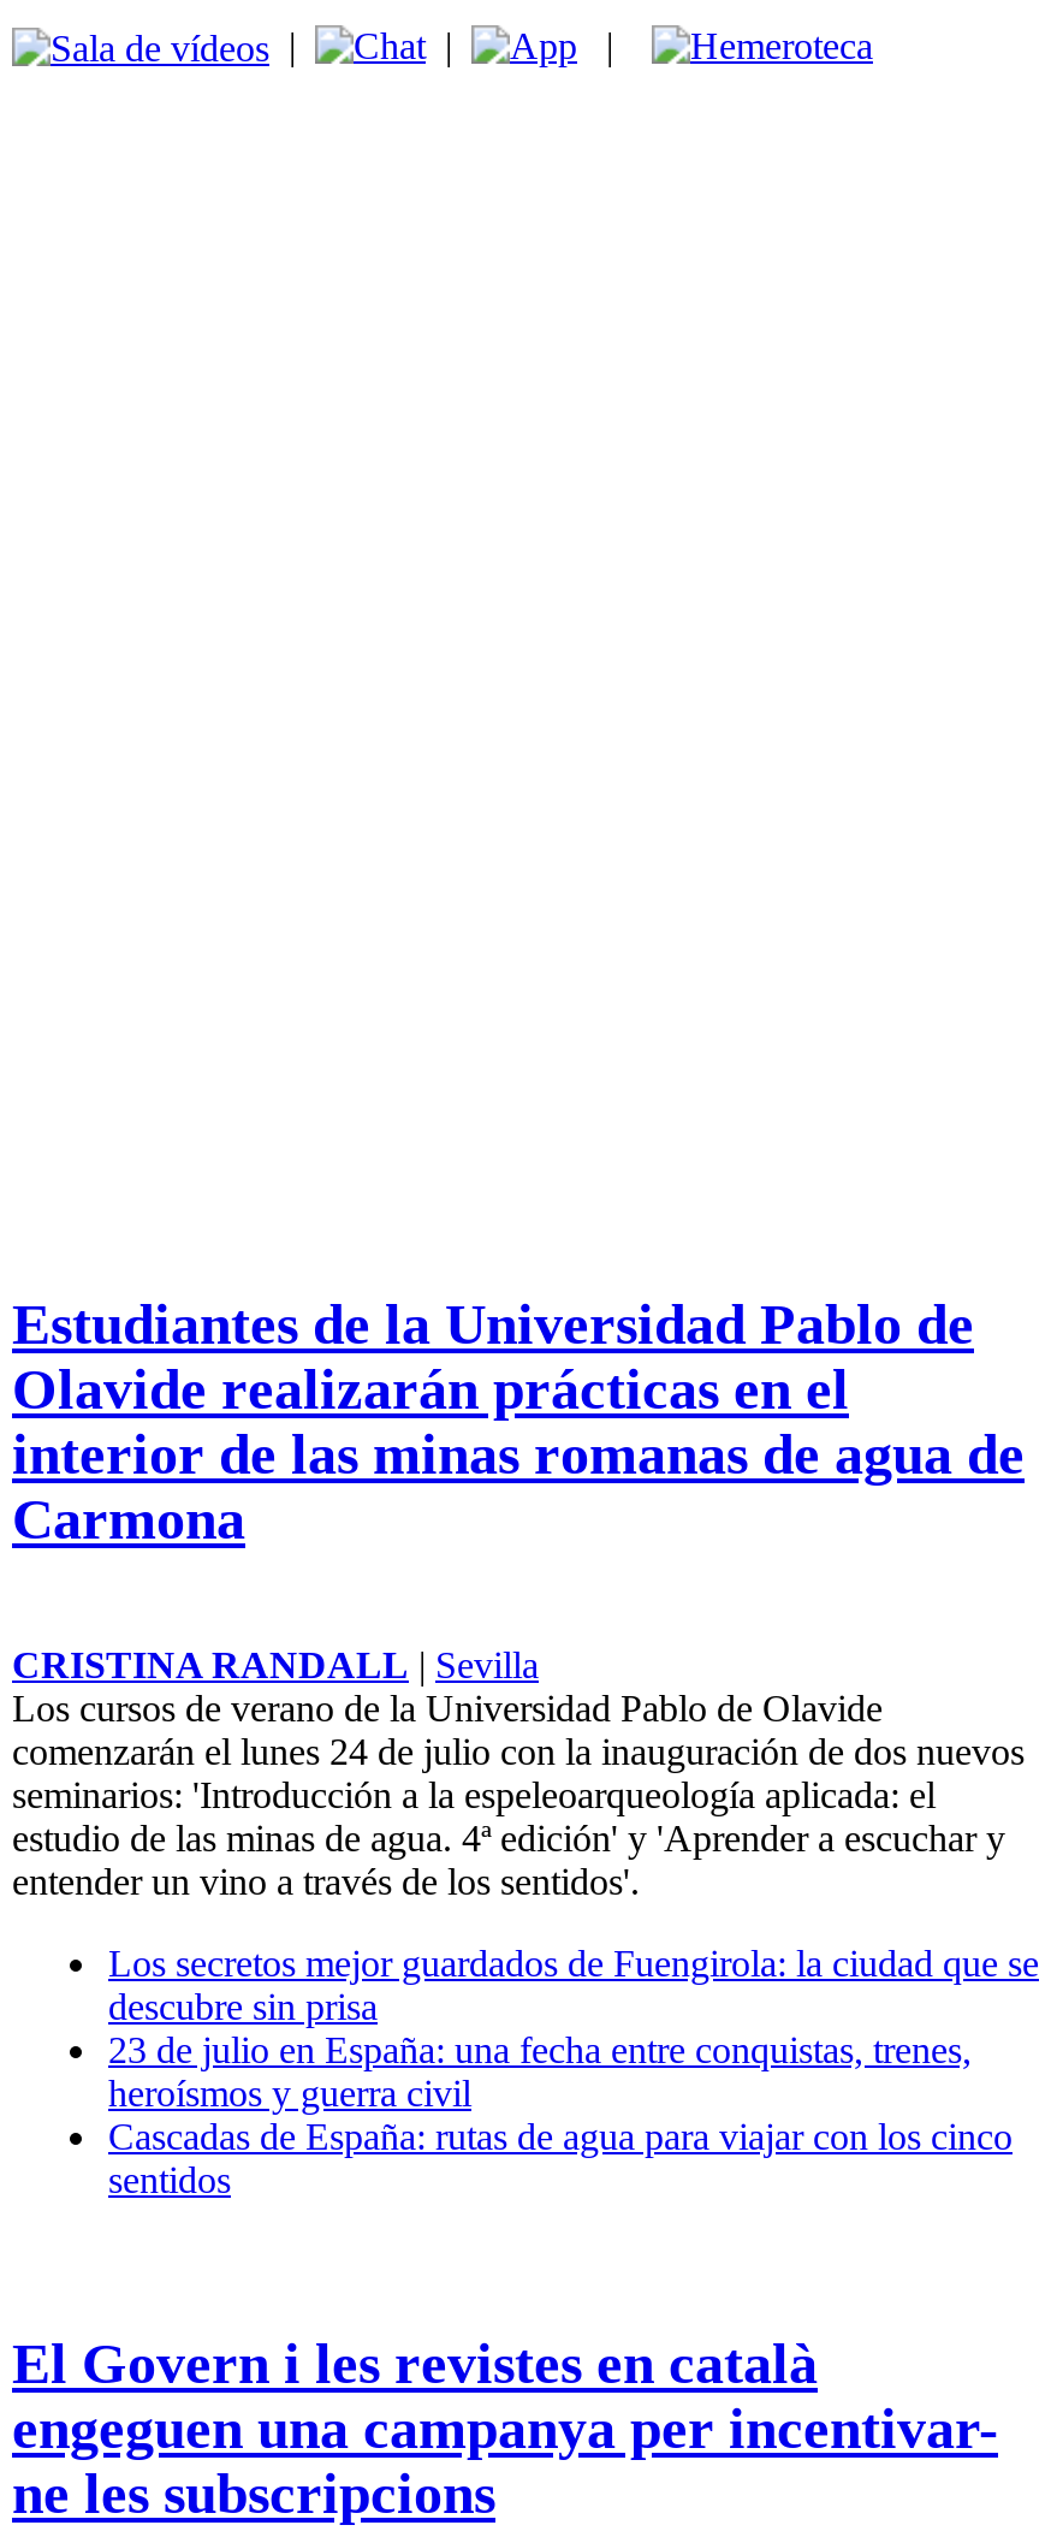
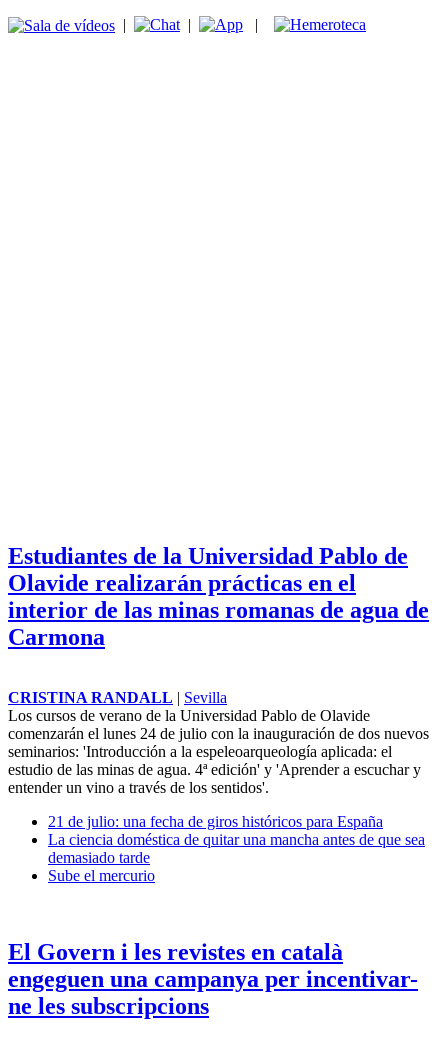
- Los secretos mejor guardados de Fuengirola: la ciudad que se
- descubre sin prisa
- 23 de julio en España: una fecha entre conquistas, trenes,
- heroísmos y guerra civil
- Cascadas de España: rutas de agua para viajar con los cinco
- sentidos
+ 21 de julio: una fecha de giros históricos para España
+ La ciencia doméstica de quitar una mancha antes de que sea
+ demasiado tarde
+ Sube el mercurio
